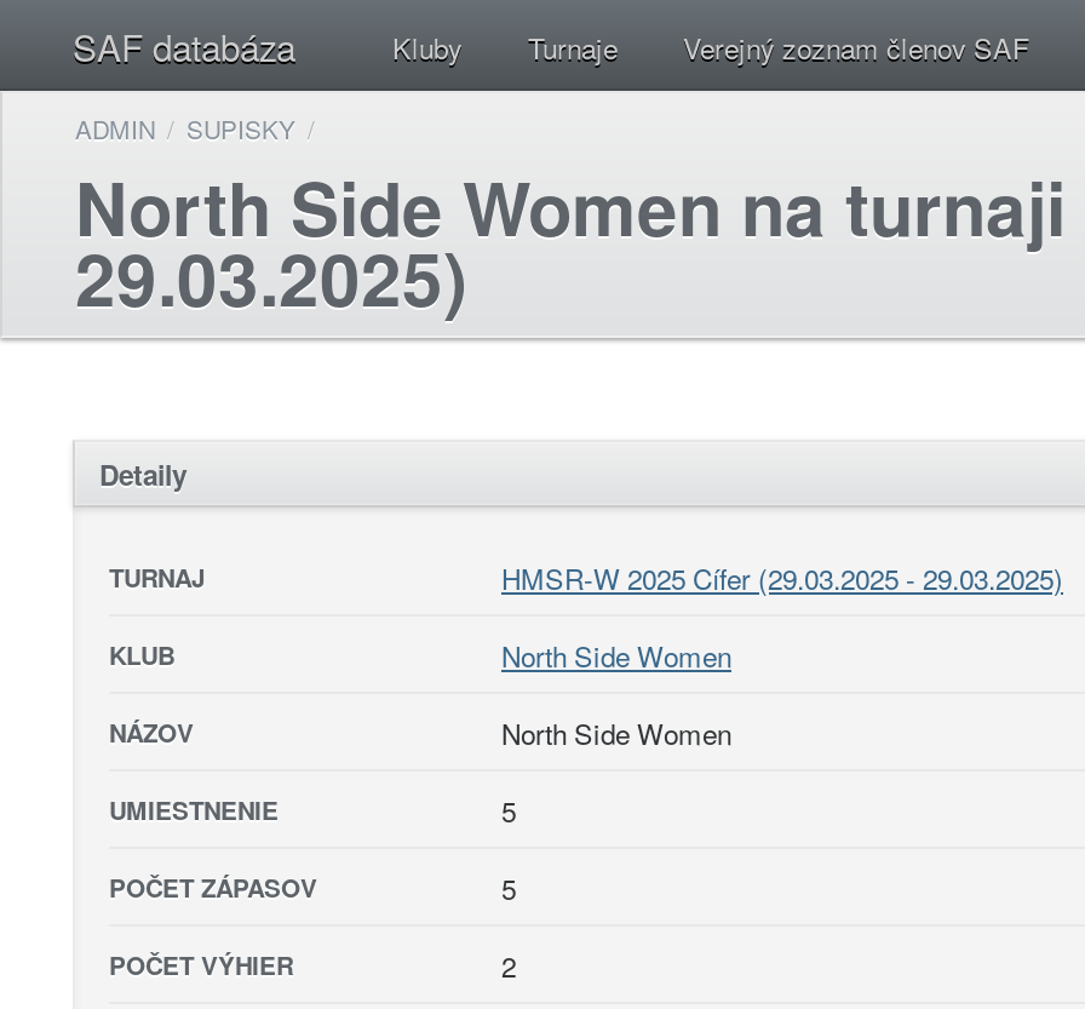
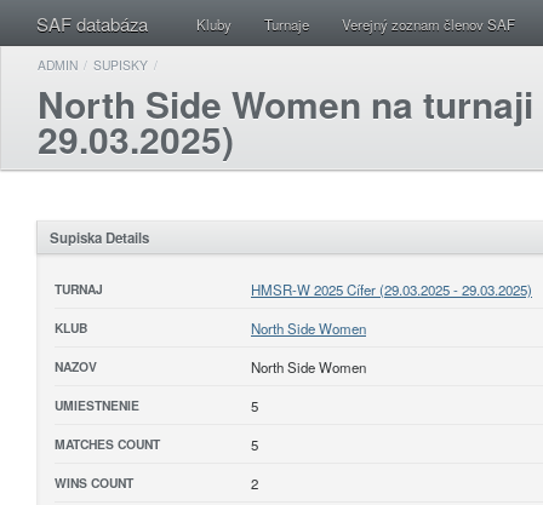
- Detaily
+ Supiska Details

- NÁZOV
+ NAZOV

- POČET ZÁPASOV
+ MATCHES COUNT

- POČET VÝHIER
+ WINS COUNT
